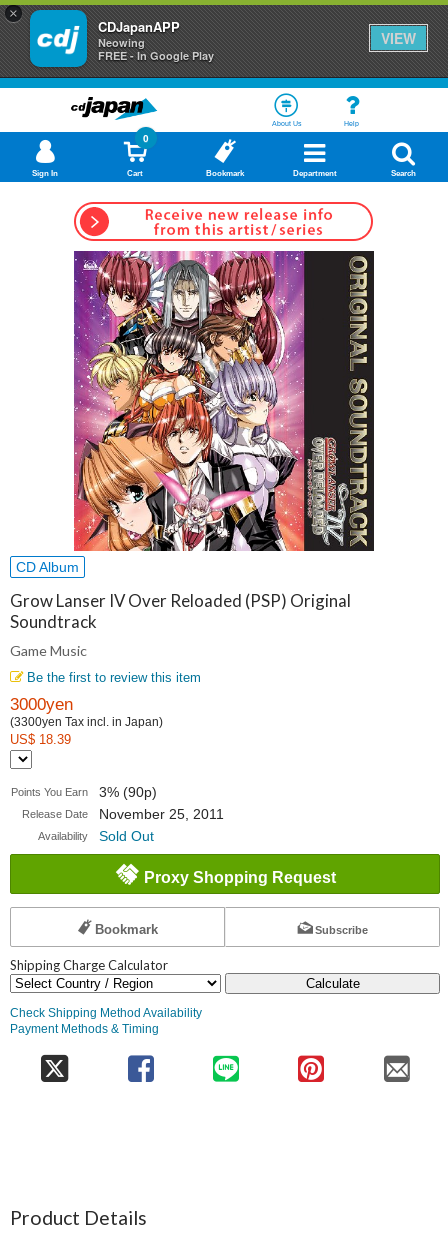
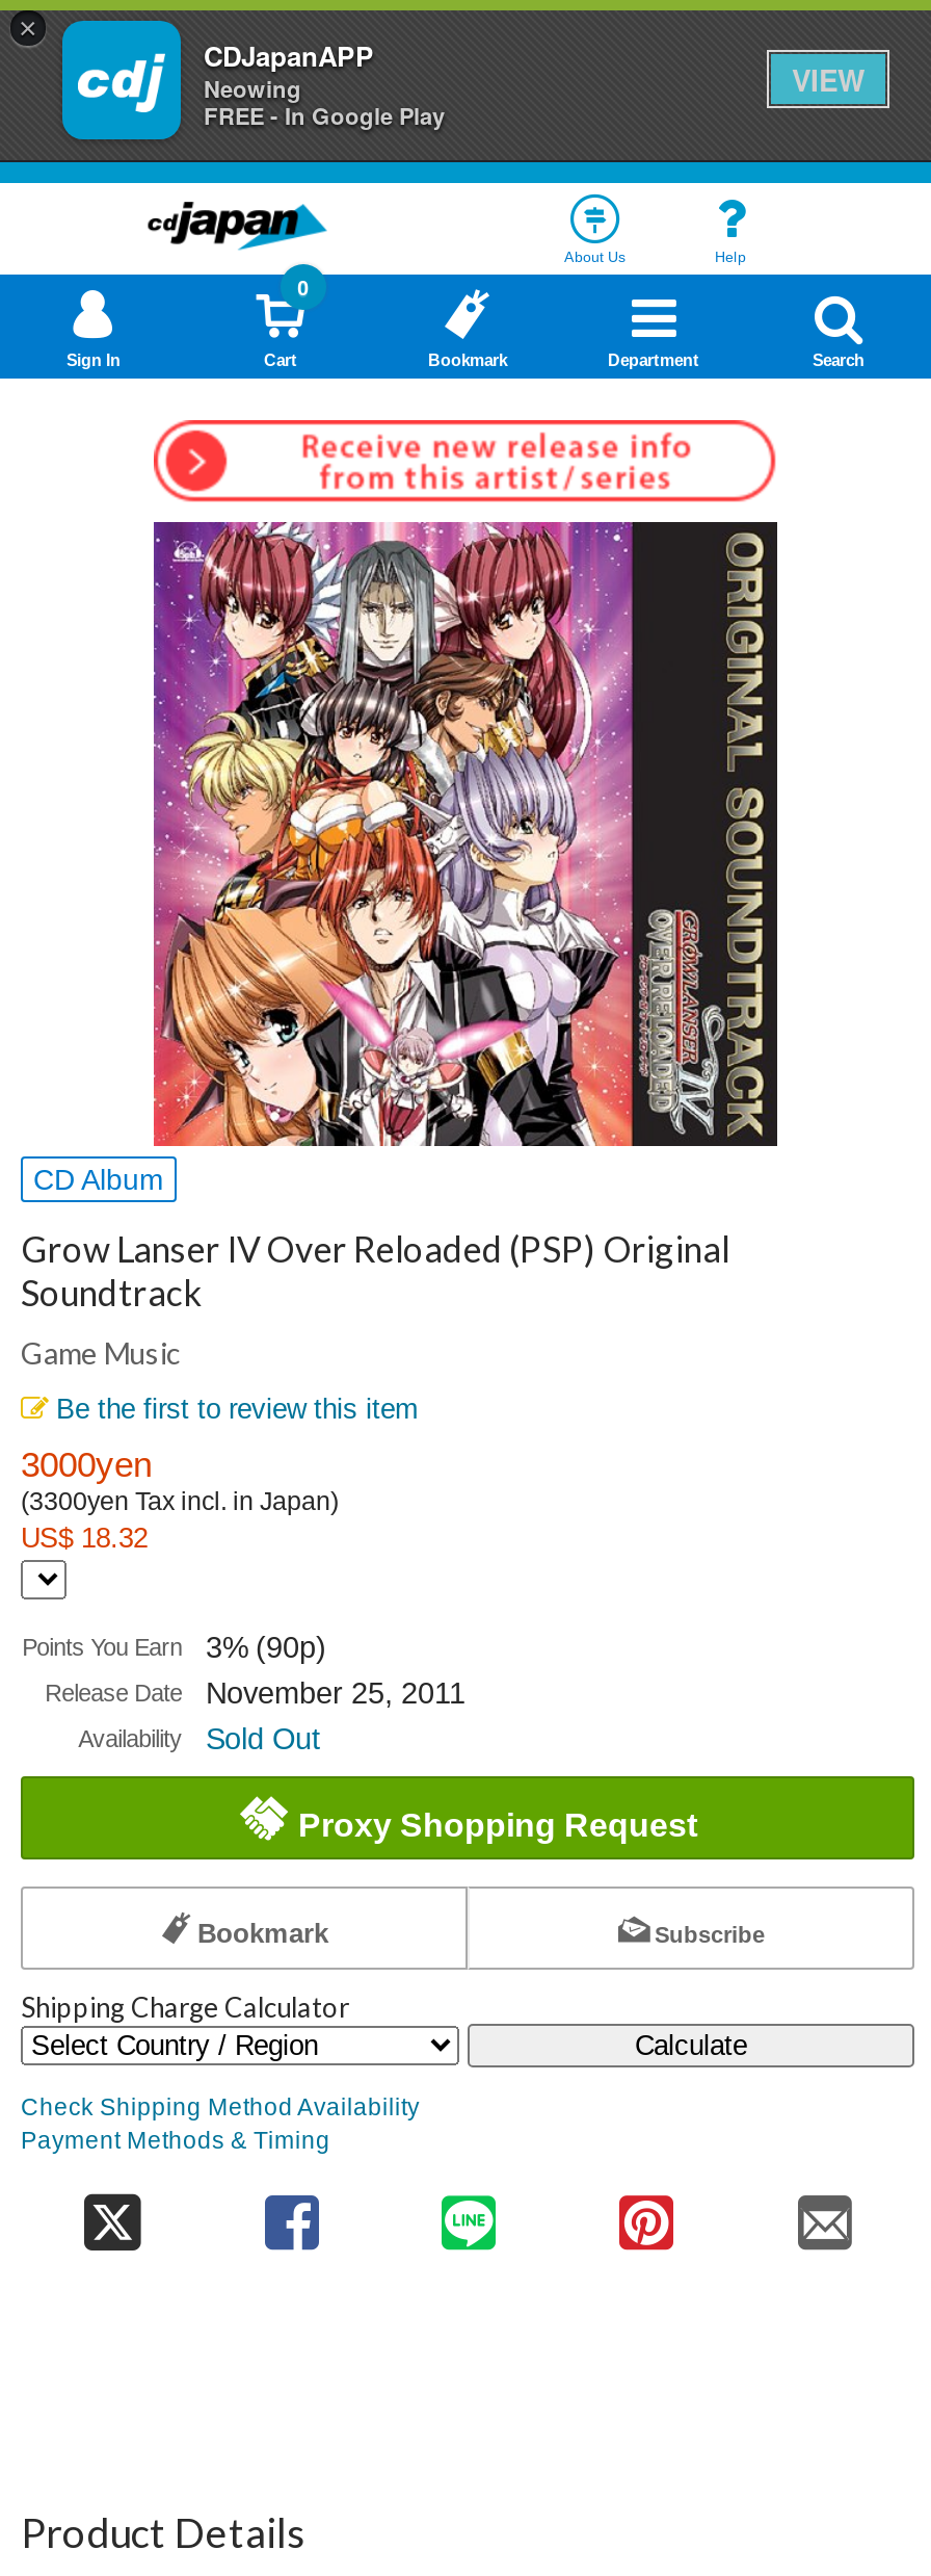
- US$ 18.39
+ US$ 18.32
